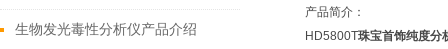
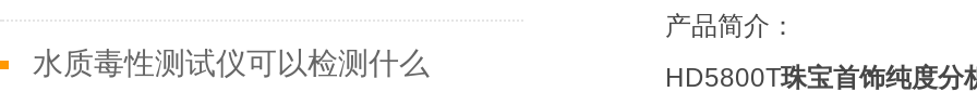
- 生物发光毒性分析仪产品介绍
+ 水质毒性测试仪可以检测什么
